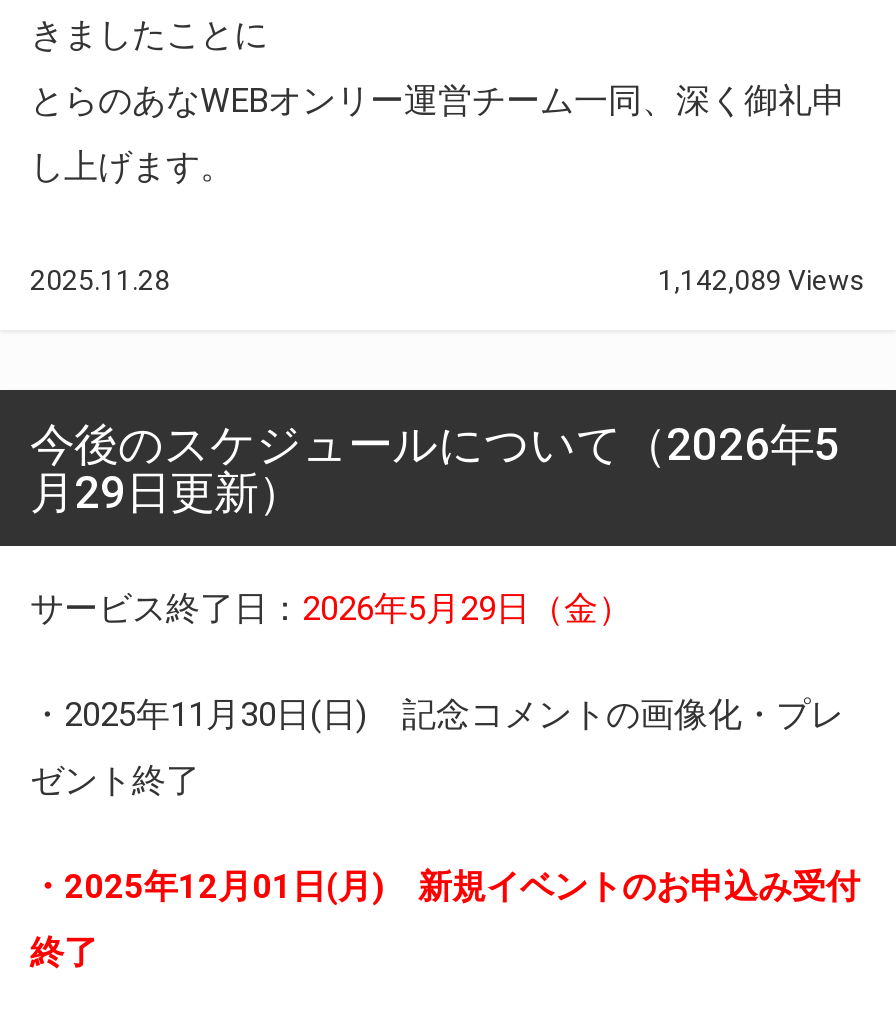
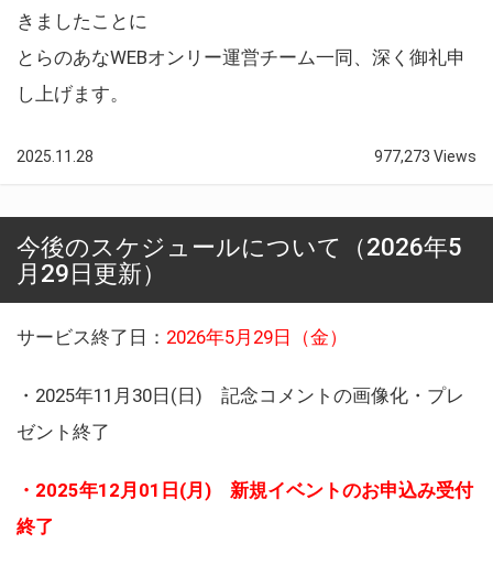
- 1,142,089 Views
+ 977,273 Views
